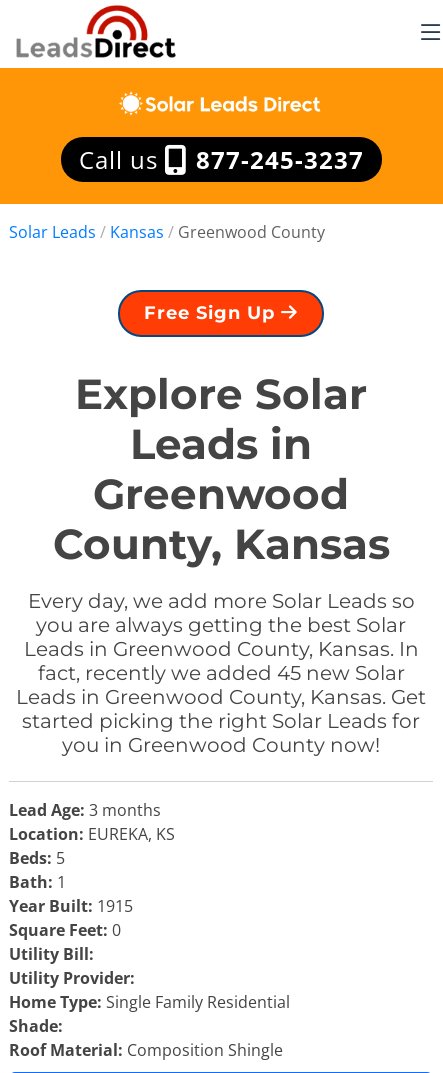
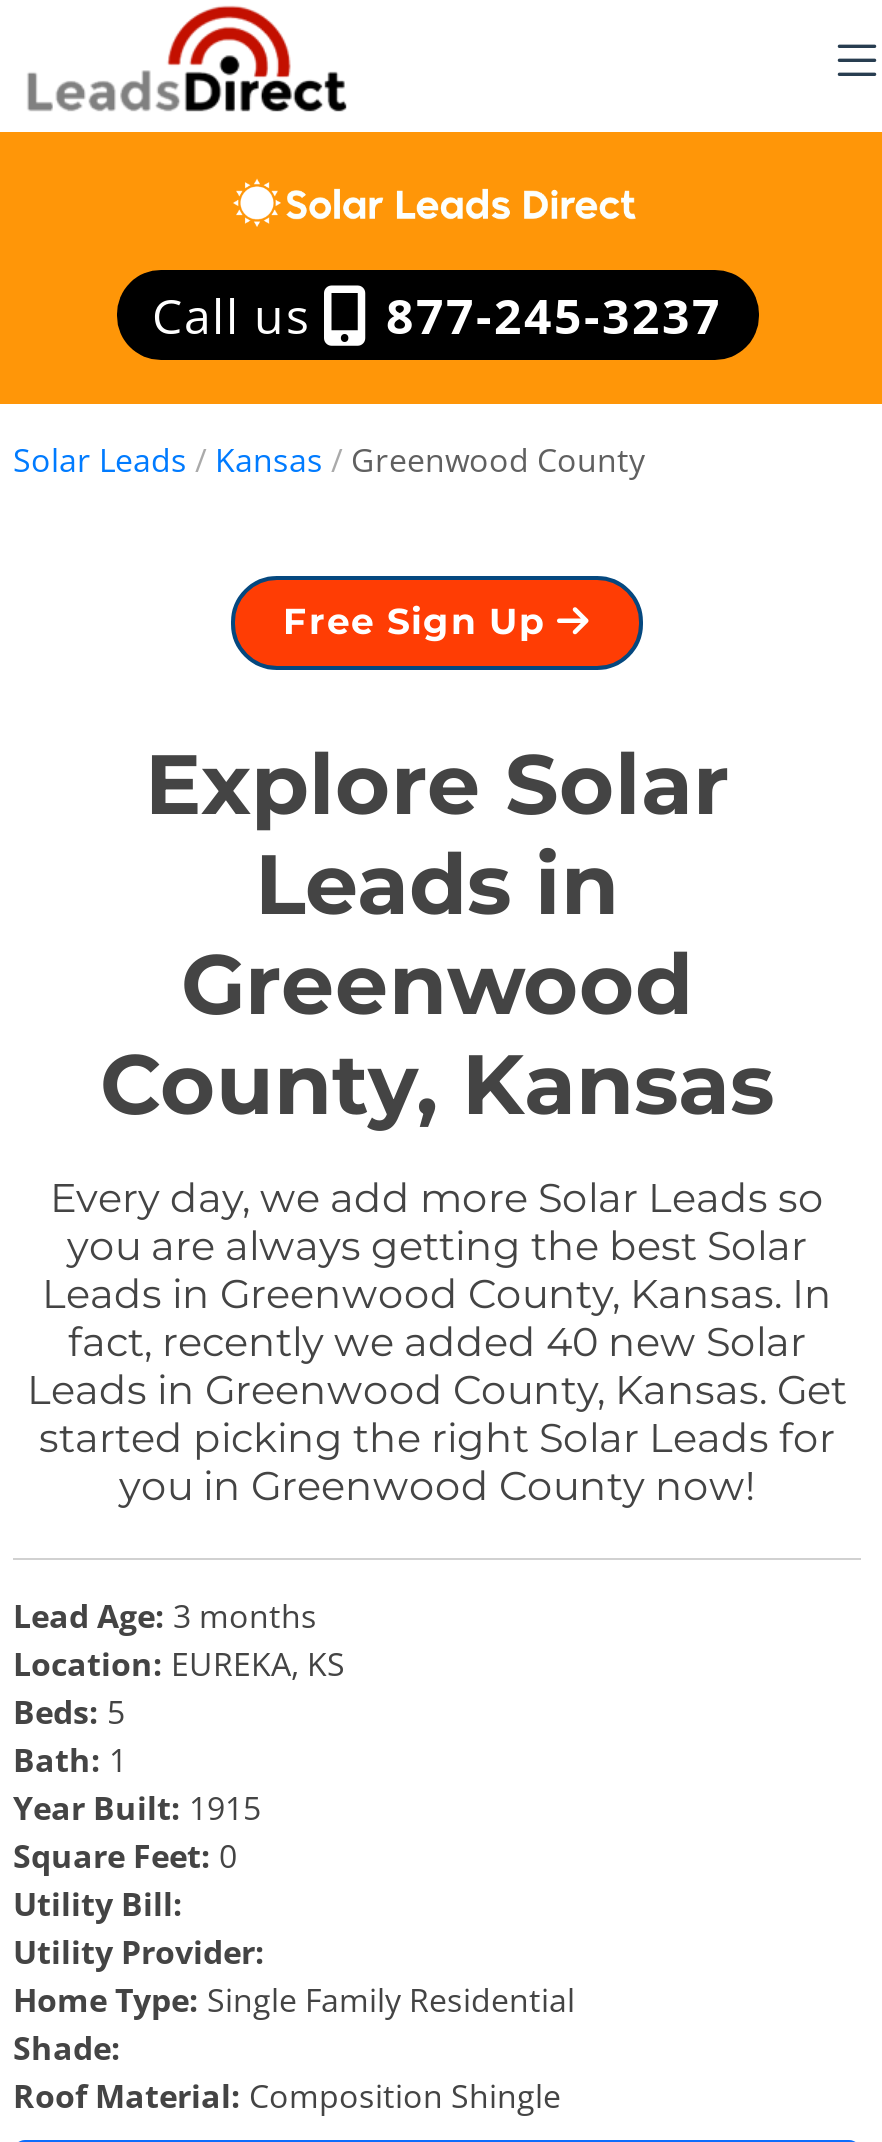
- fact, recently we added 45 new Solar
+ fact, recently we added 40 new Solar
